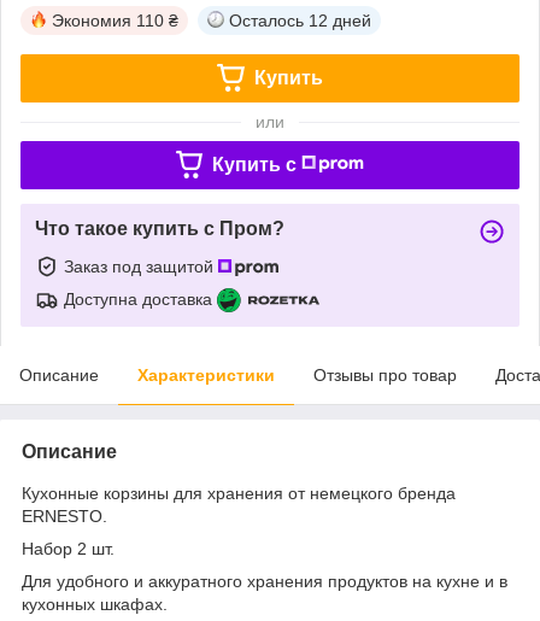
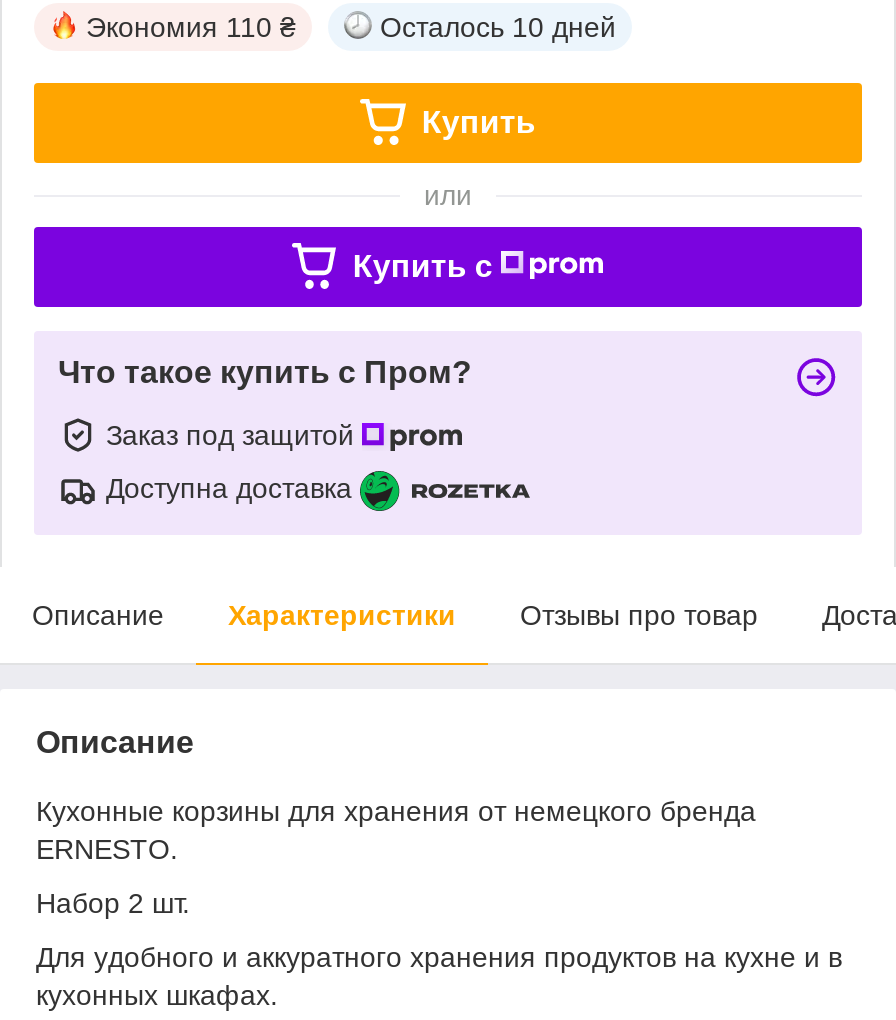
- Осталось 12 дней
+ Осталось 10 дней
